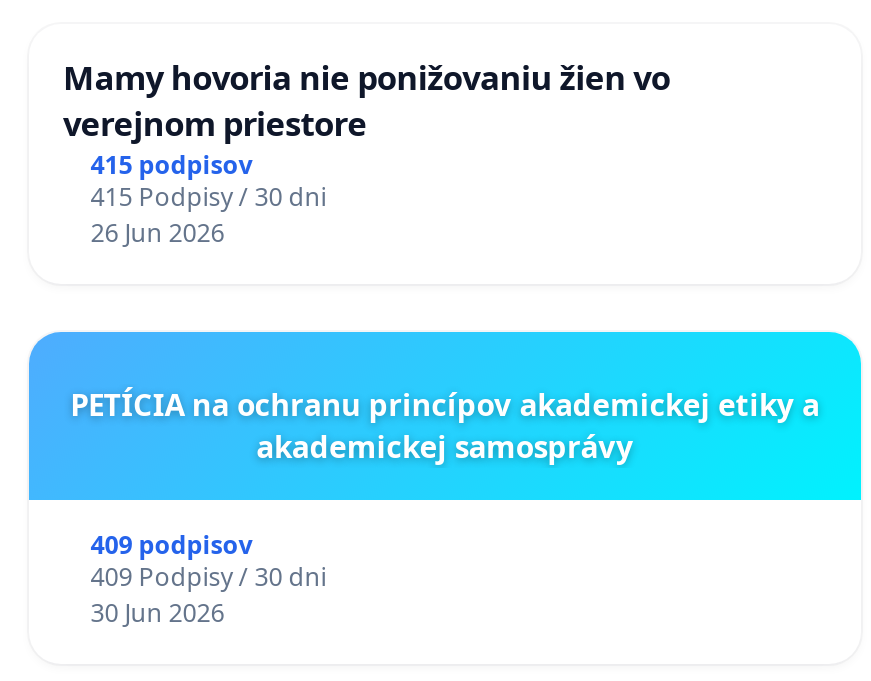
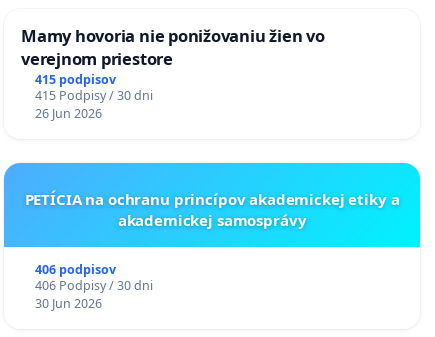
- 409 podpisov
+ 406 podpisov

- 409 Podpisy / 30 dni
+ 406 Podpisy / 30 dni
